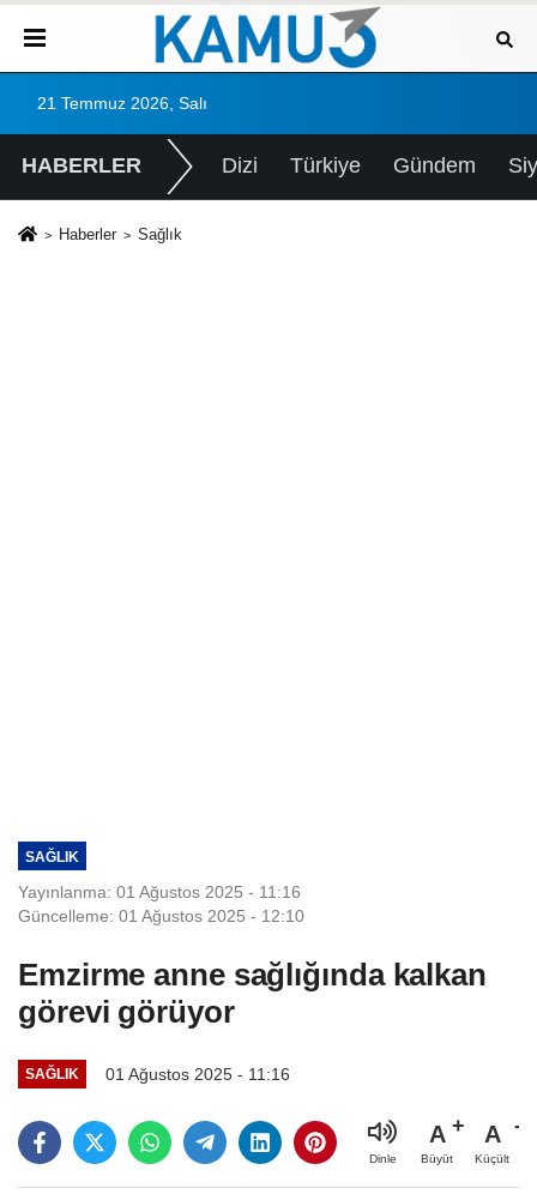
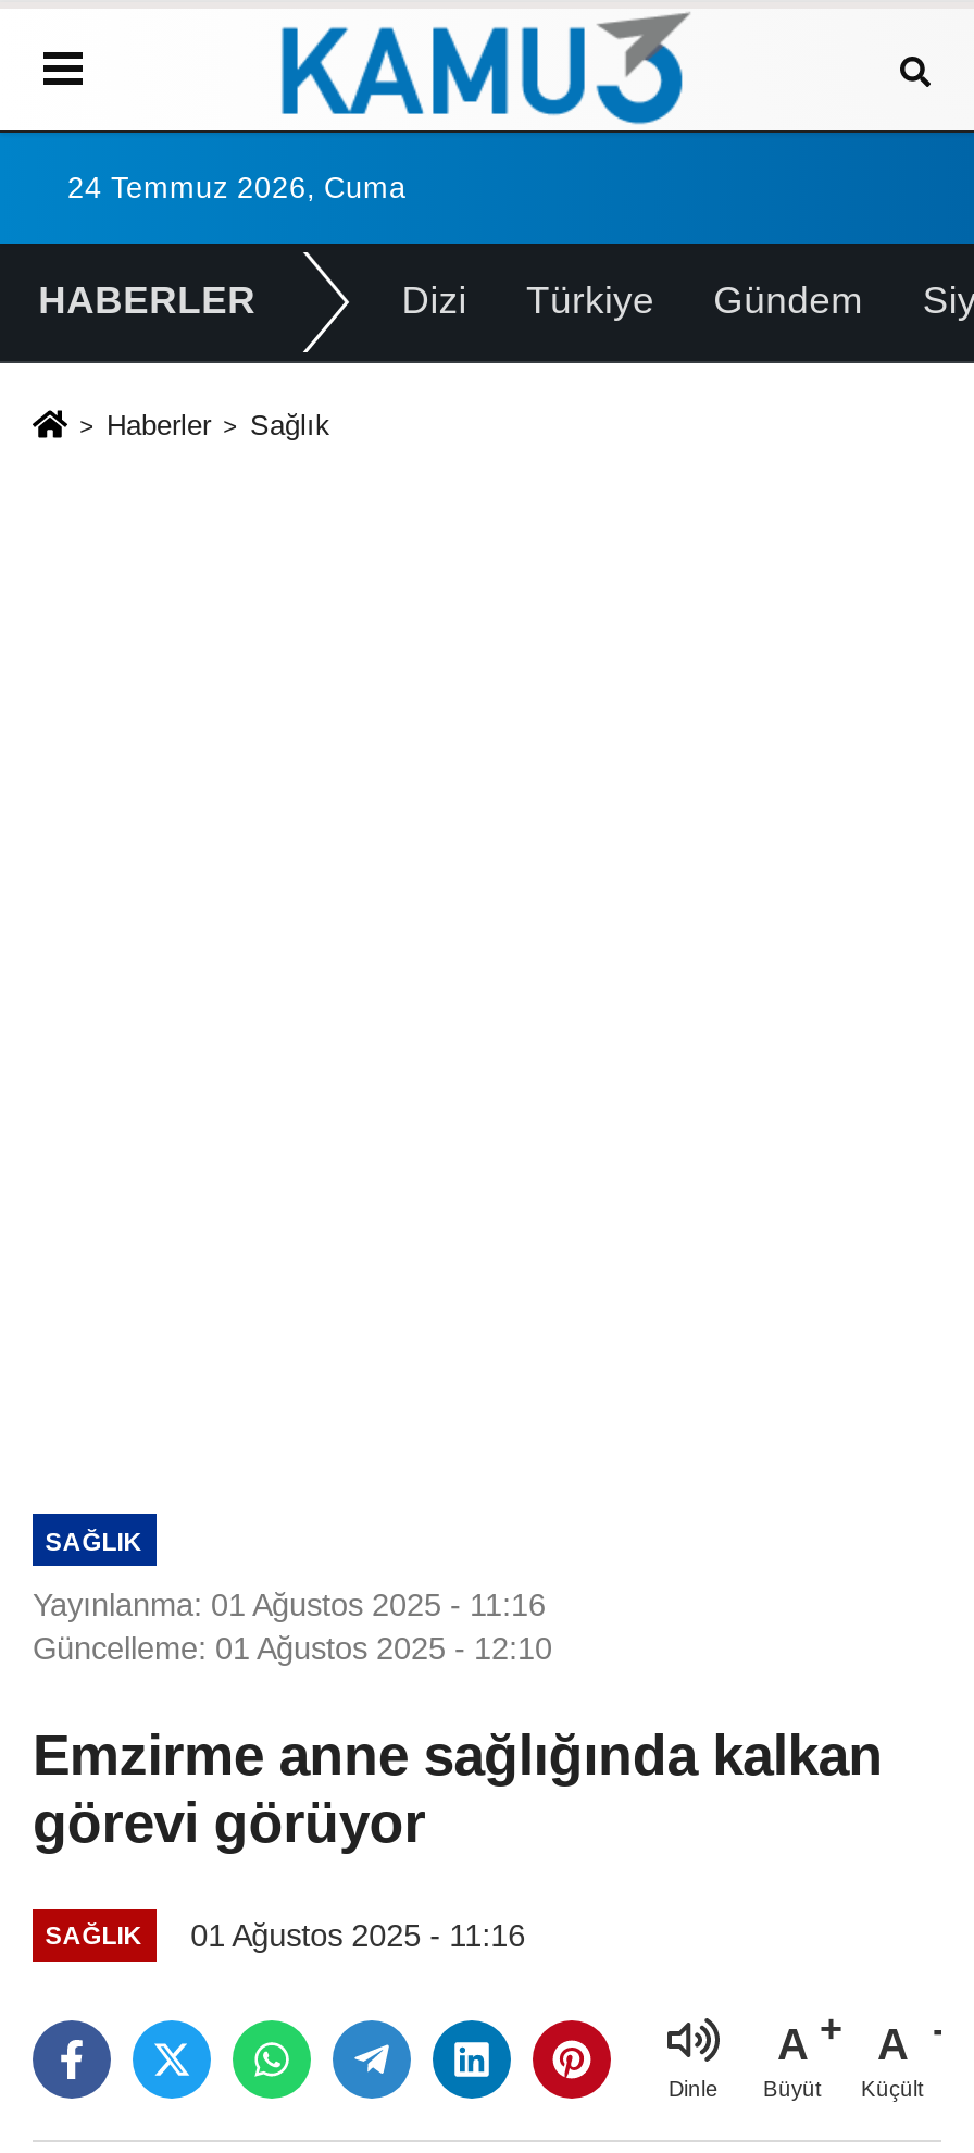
- 21 Temmuz 2026, Salı
+ 24 Temmuz 2026, Cuma
